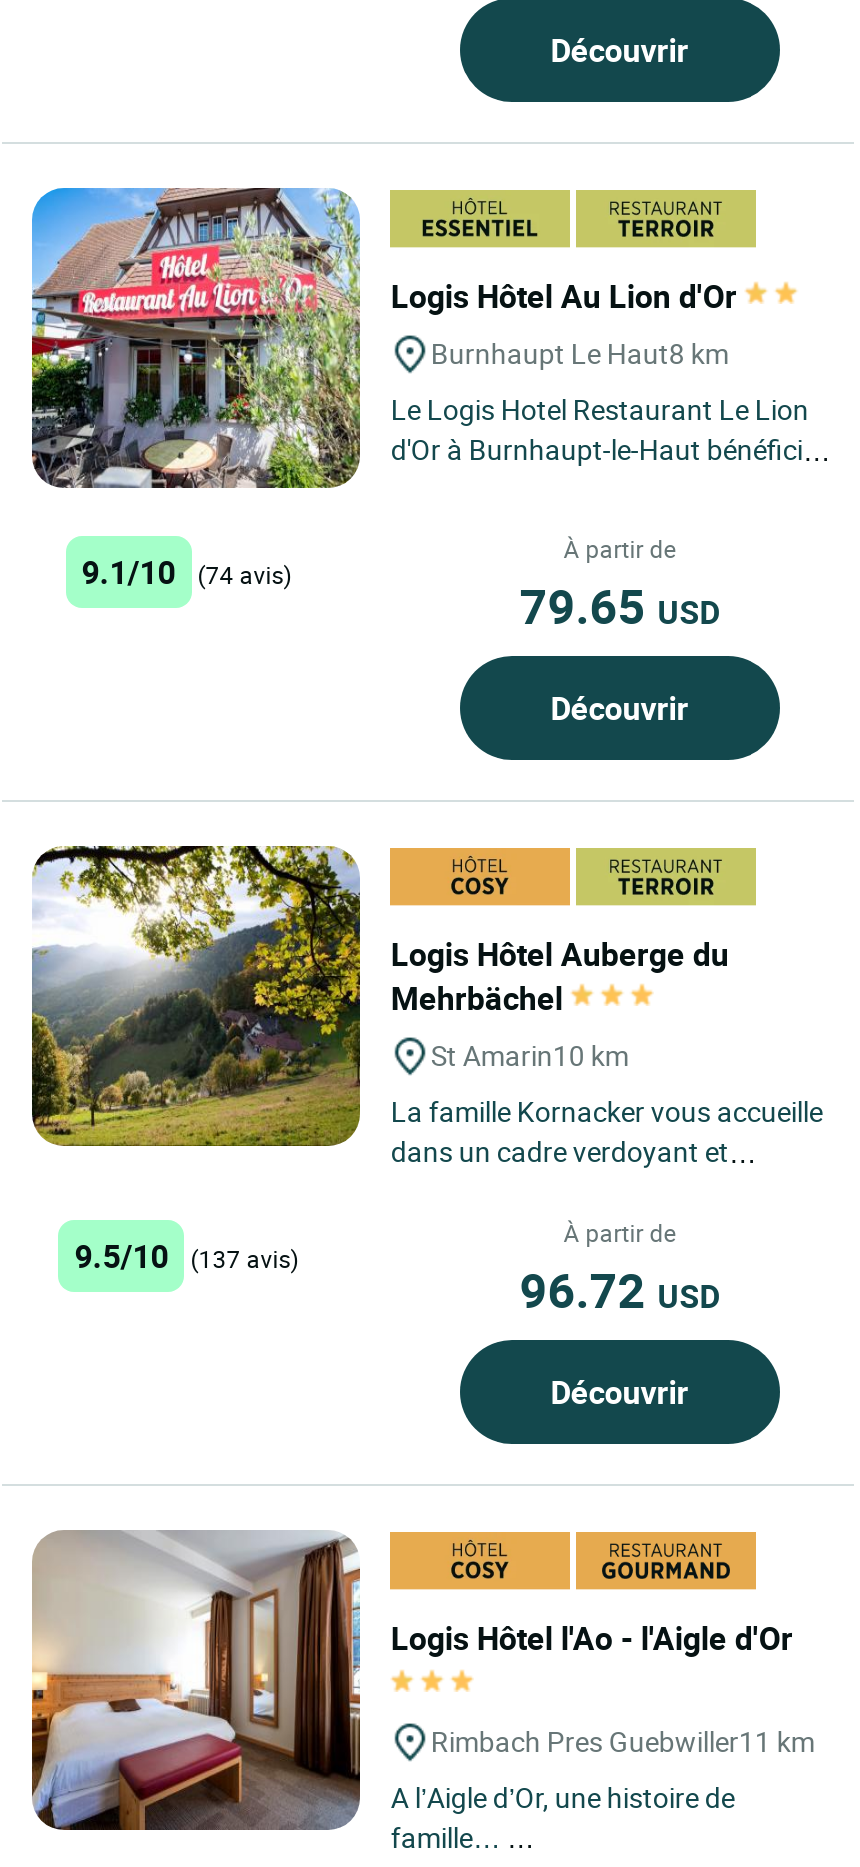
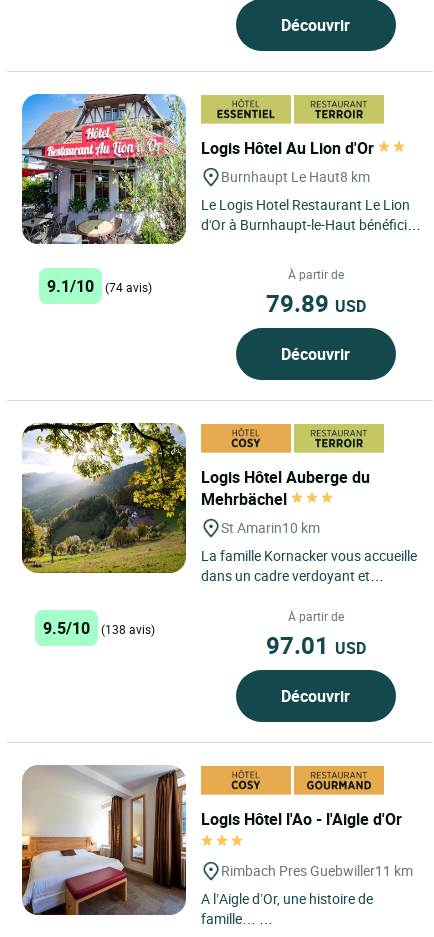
- 79.65 USD
+ 79.89 USD

- 9.5/10 (137 avis)
+ 9.5/10 (138 avis)

- 96.72 USD
+ 97.01 USD
